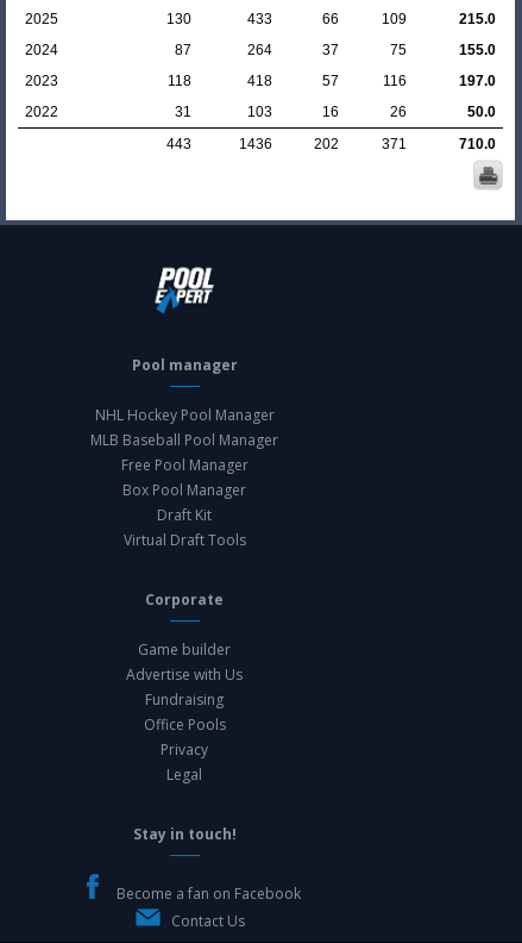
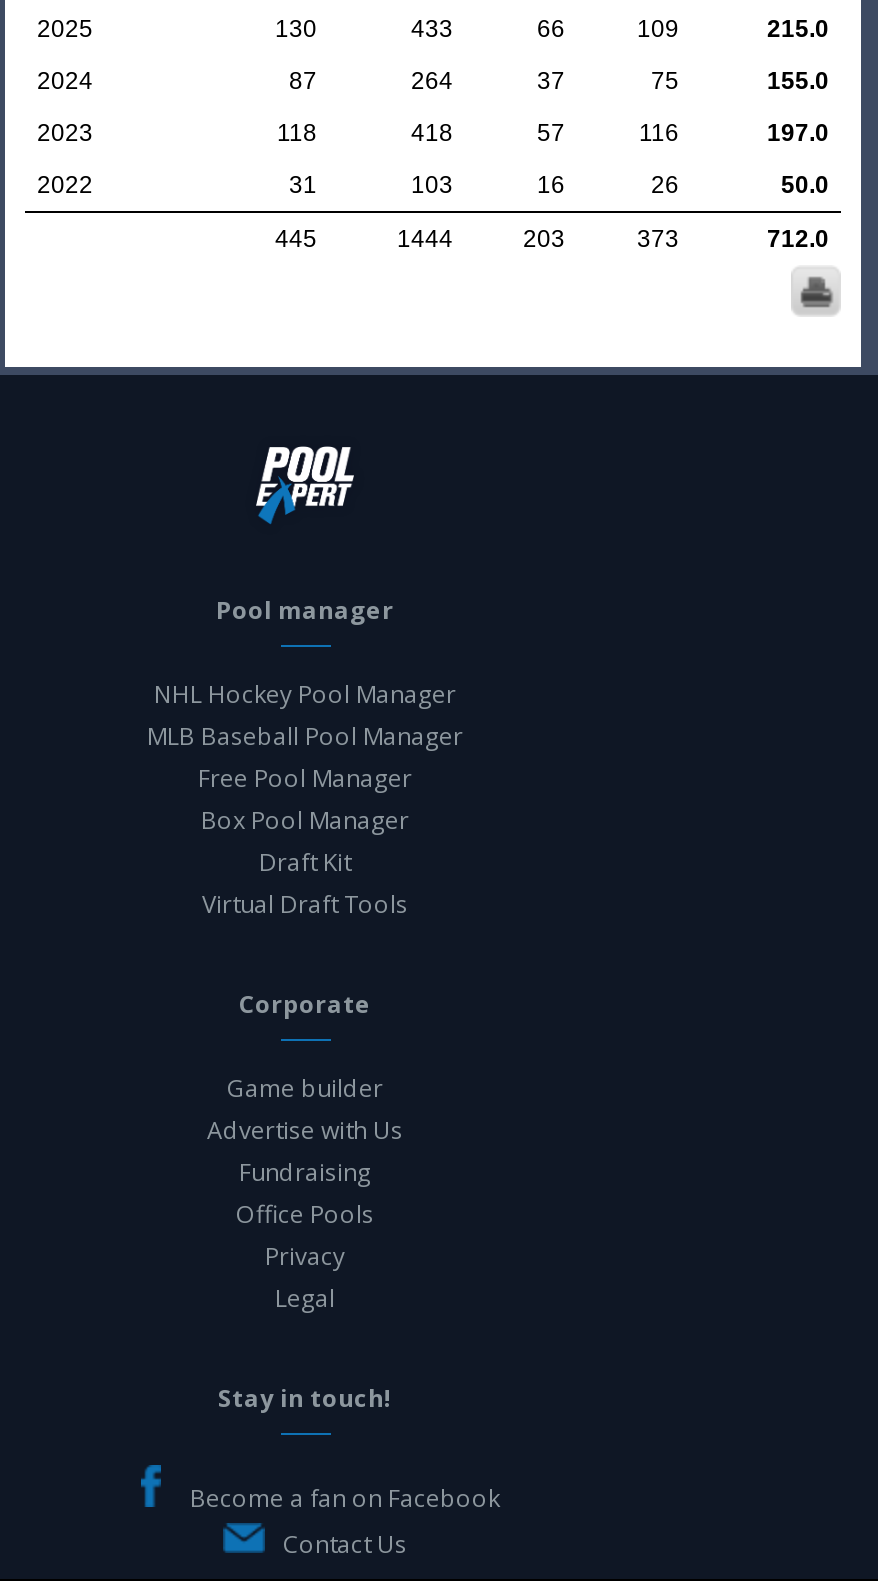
- 443
+ 445

- 1436
+ 1444

- 202
+ 203

- 371
+ 373

- 710.0
+ 712.0
